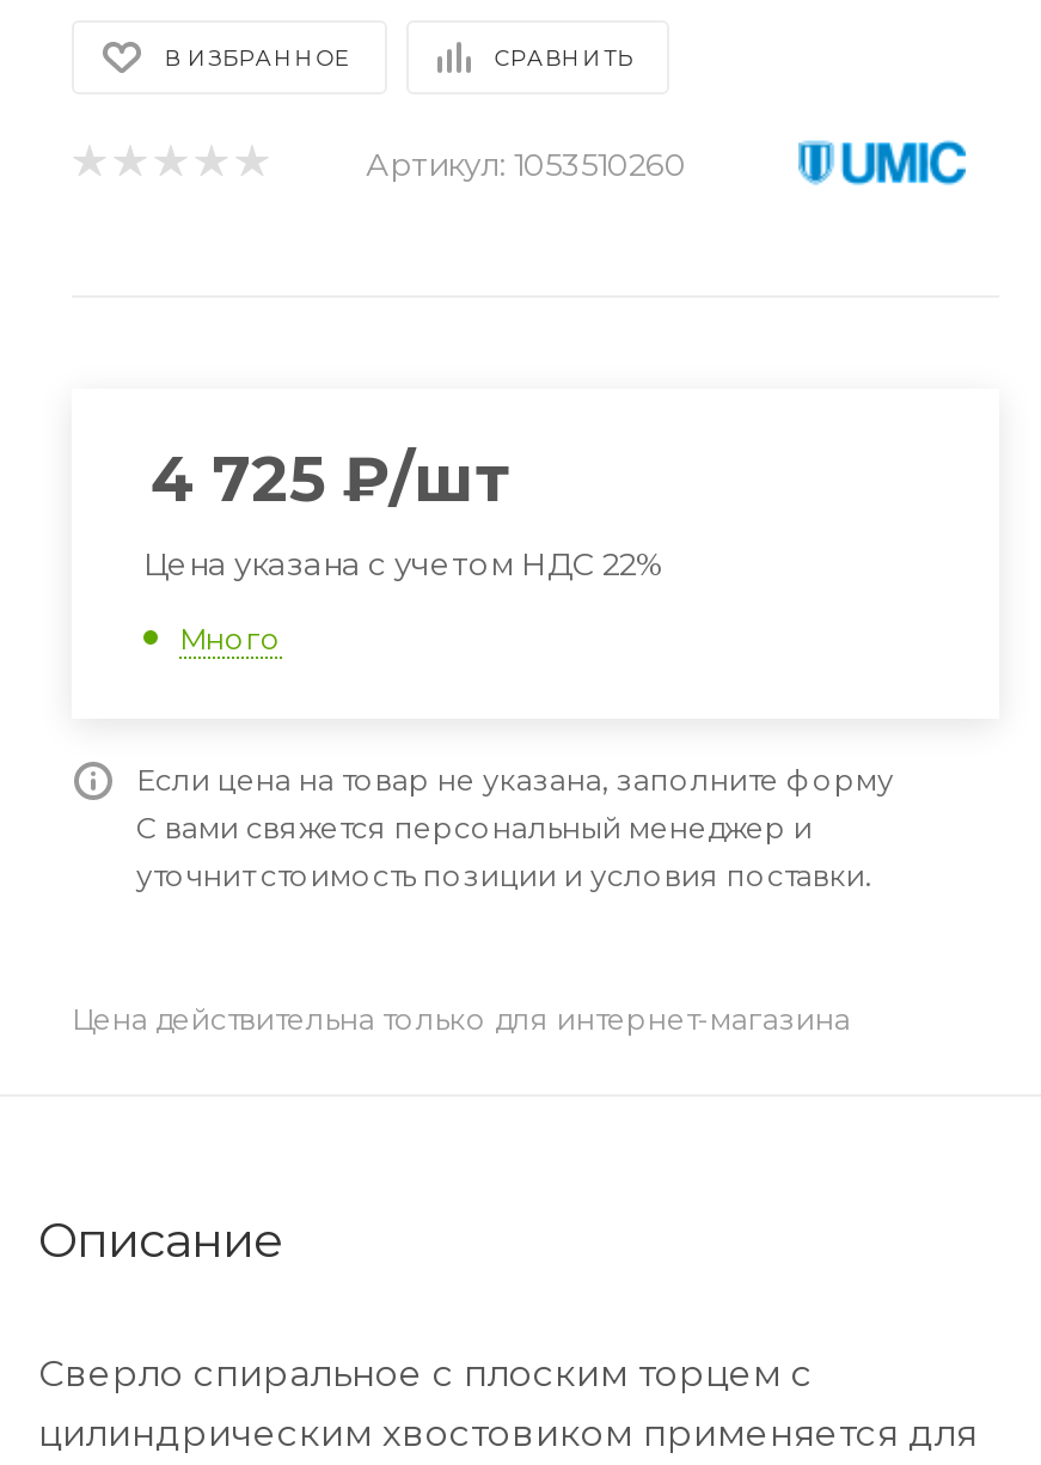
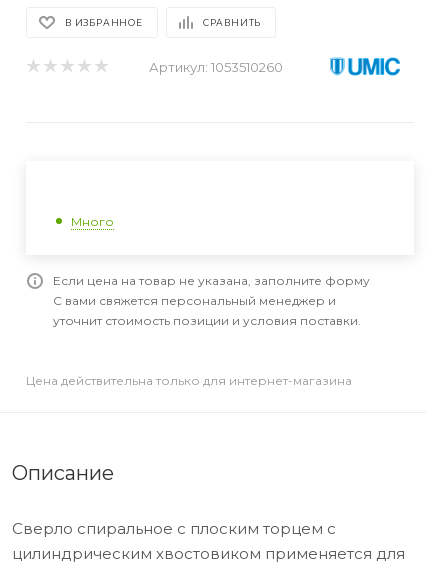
- 4 725 ₽/шт
- Цена указана с учетом НДС 22%
